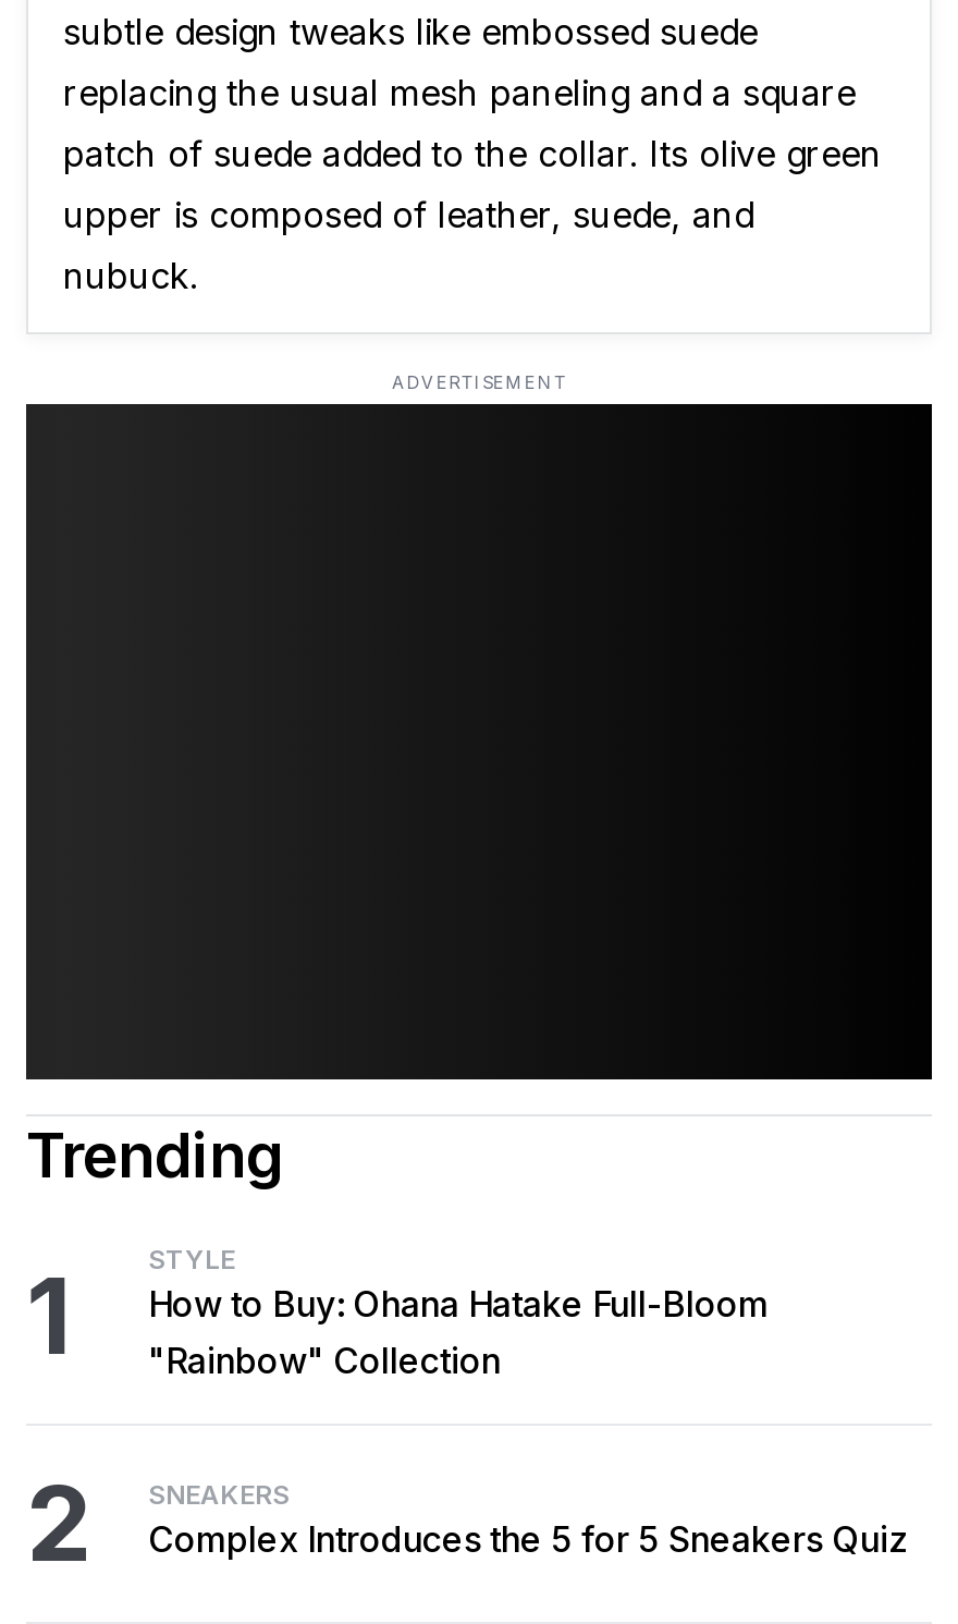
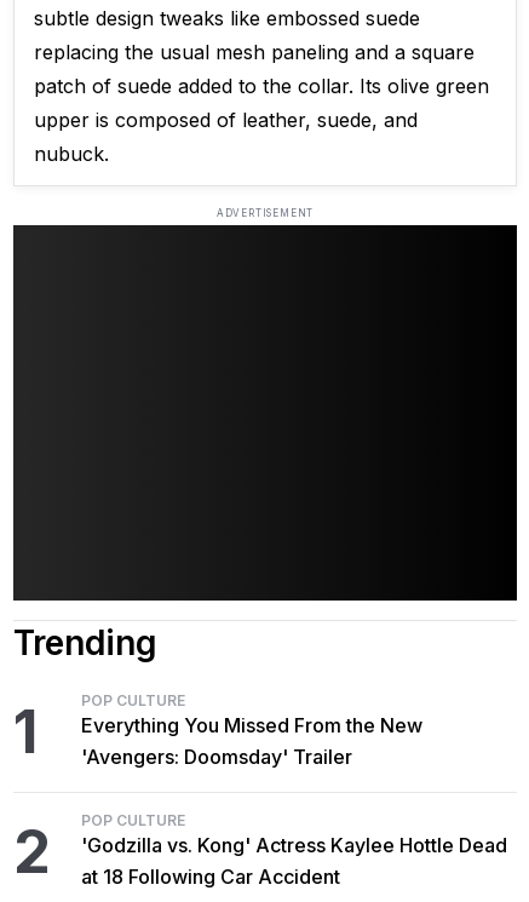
- STYLE
- How to Buy: Ohana Hatake Full-Bloom
- "Rainbow" Collection
+ POP CULTURE
+ Everything You Missed From the New
+ 'Avengers: Doomsday' Trailer

- SNEAKERS
- Complex Introduces the 5 for 5 Sneakers Quiz
+ POP CULTURE
+ 'Godzilla vs. Kong' Actress Kaylee Hottle Dead
+ at 18 Following Car Accident
